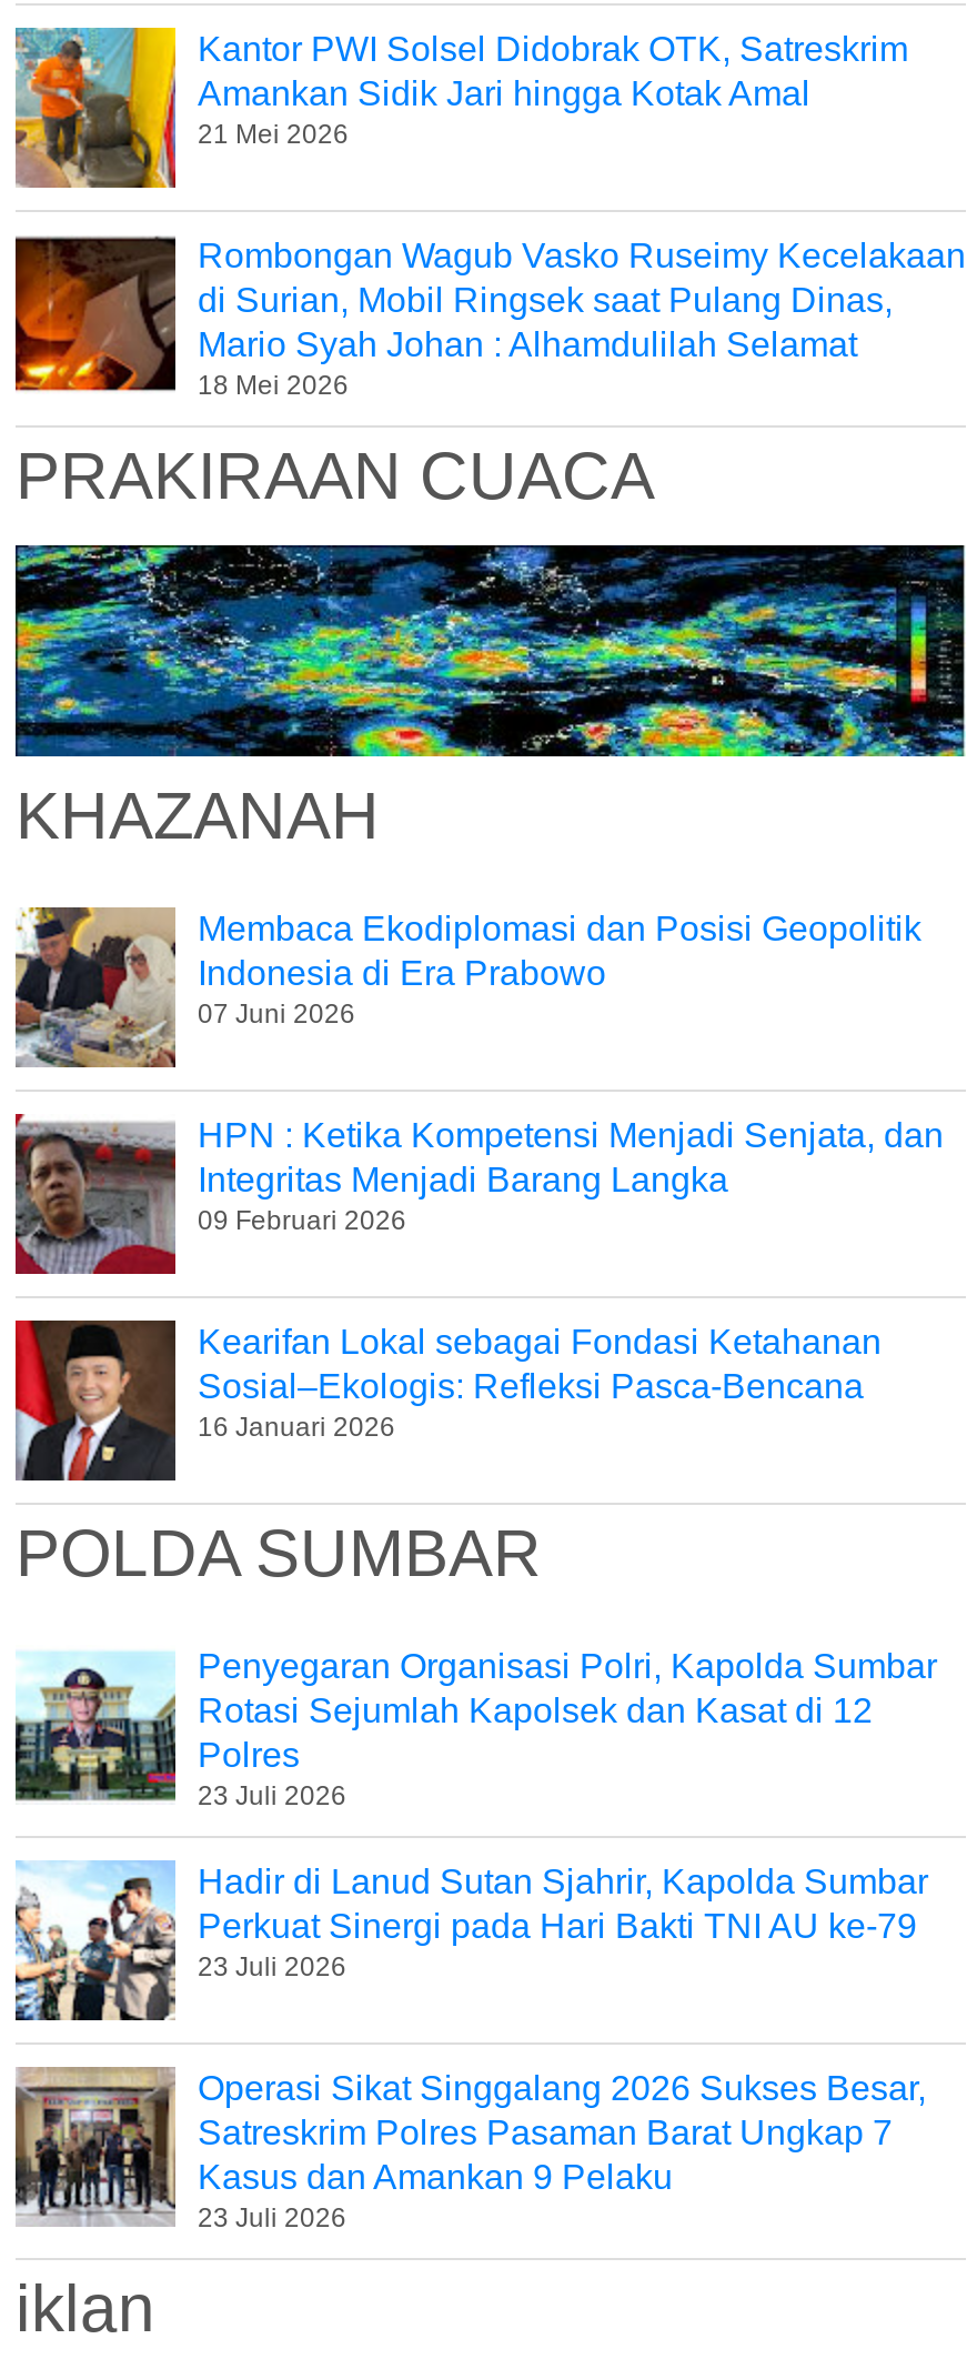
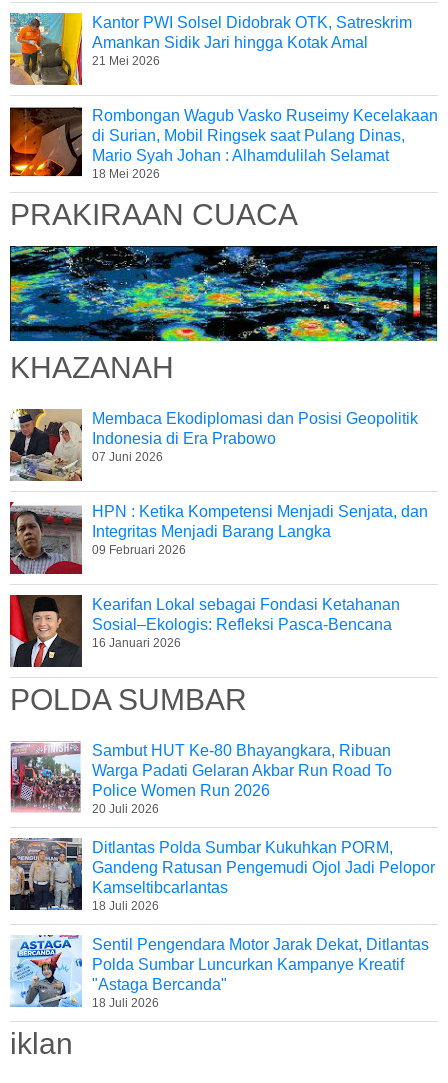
- [image]
- Penyegaran Organisasi Polri, Kapolda Sumbar
- Rotasi Sejumlah Kapolsek dan Kasat di 12
- Polres
- 23 Juli 2026
+ [image]
+ Sambut HUT Ke-80 Bhayangkara, Ribuan
+ Warga Padati Gelaran Akbar Run Road To
+ Police Women Run 2026
+ 20 Juli 2026

- [image]
- Hadir di Lanud Sutan Sjahrir, Kapolda Sumbar
- Perkuat Sinergi pada Hari Bakti TNI AU ke-79
- 23 Juli 2026
+ [image]
+ Ditlantas Polda Sumbar Kukuhkan PORM,
+ Gandeng Ratusan Pengemudi Ojol Jadi Pelopor
+ Kamseltibcarlantas
+ 18 Juli 2026

- [image]
- Operasi Sikat Singgalang 2026 Sukses Besar,
- Satreskrim Polres Pasaman Barat Ungkap 7
- Kasus dan Amankan 9 Pelaku
- 23 Juli 2026
+ [image]
+ Sentil Pengendara Motor Jarak Dekat, Ditlantas
+ Polda Sumbar Luncurkan Kampanye Kreatif
+ "Astaga Bercanda"
+ 18 Juli 2026
